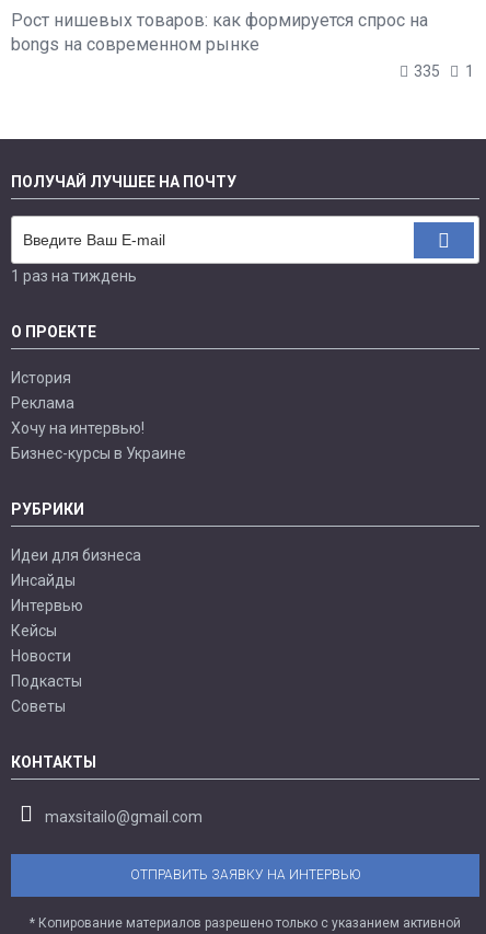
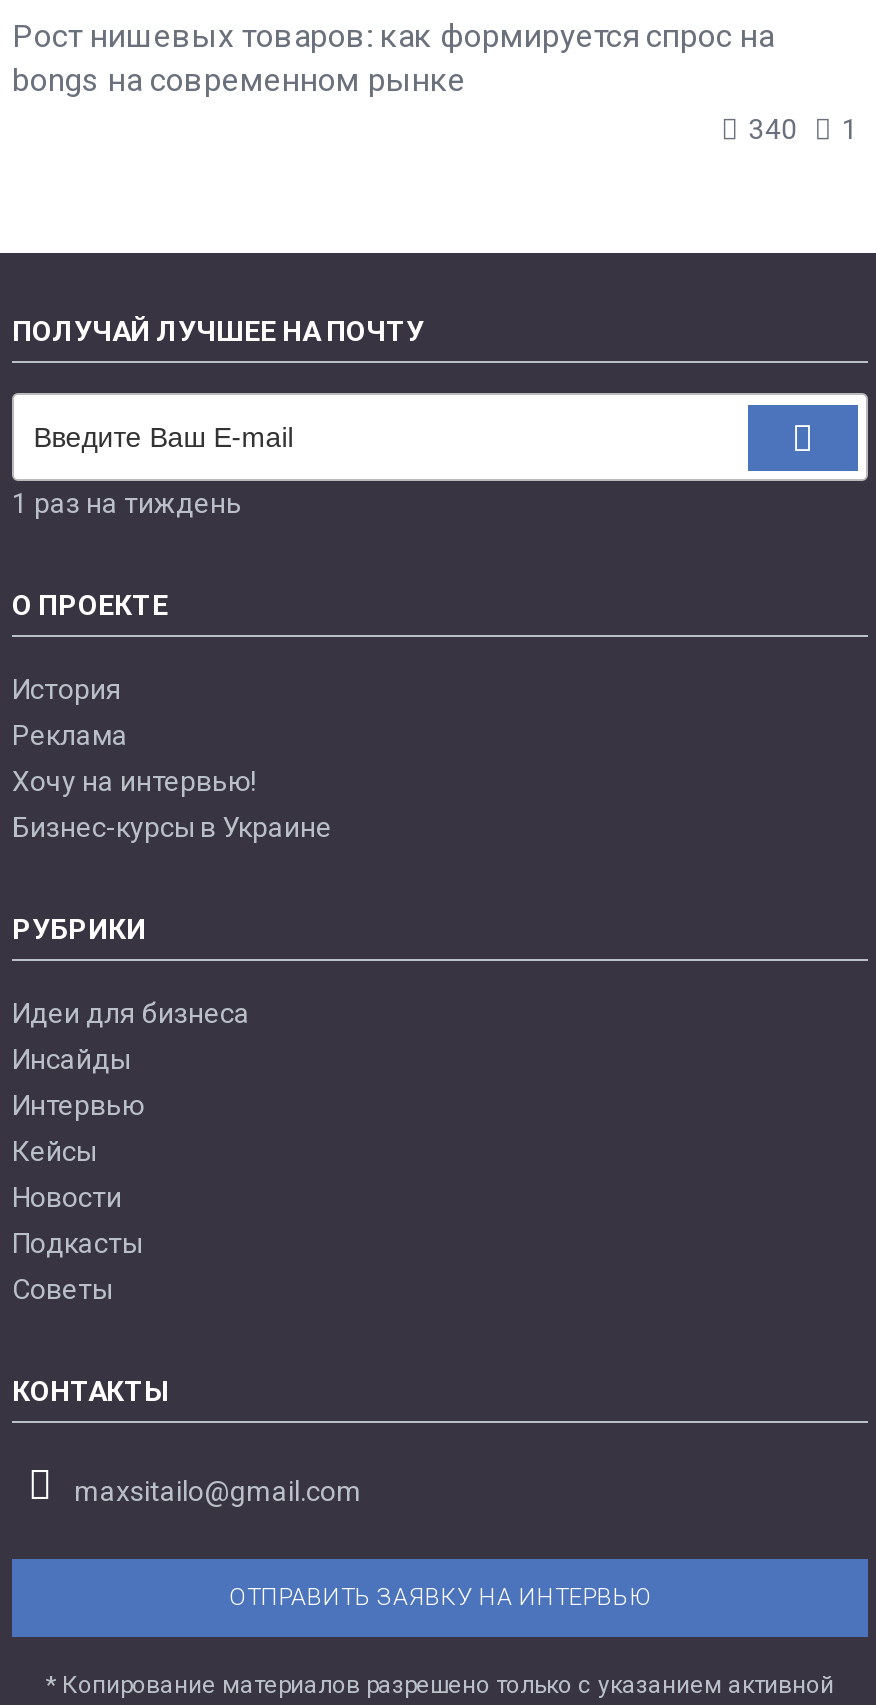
- 335 1
+ 340 1
